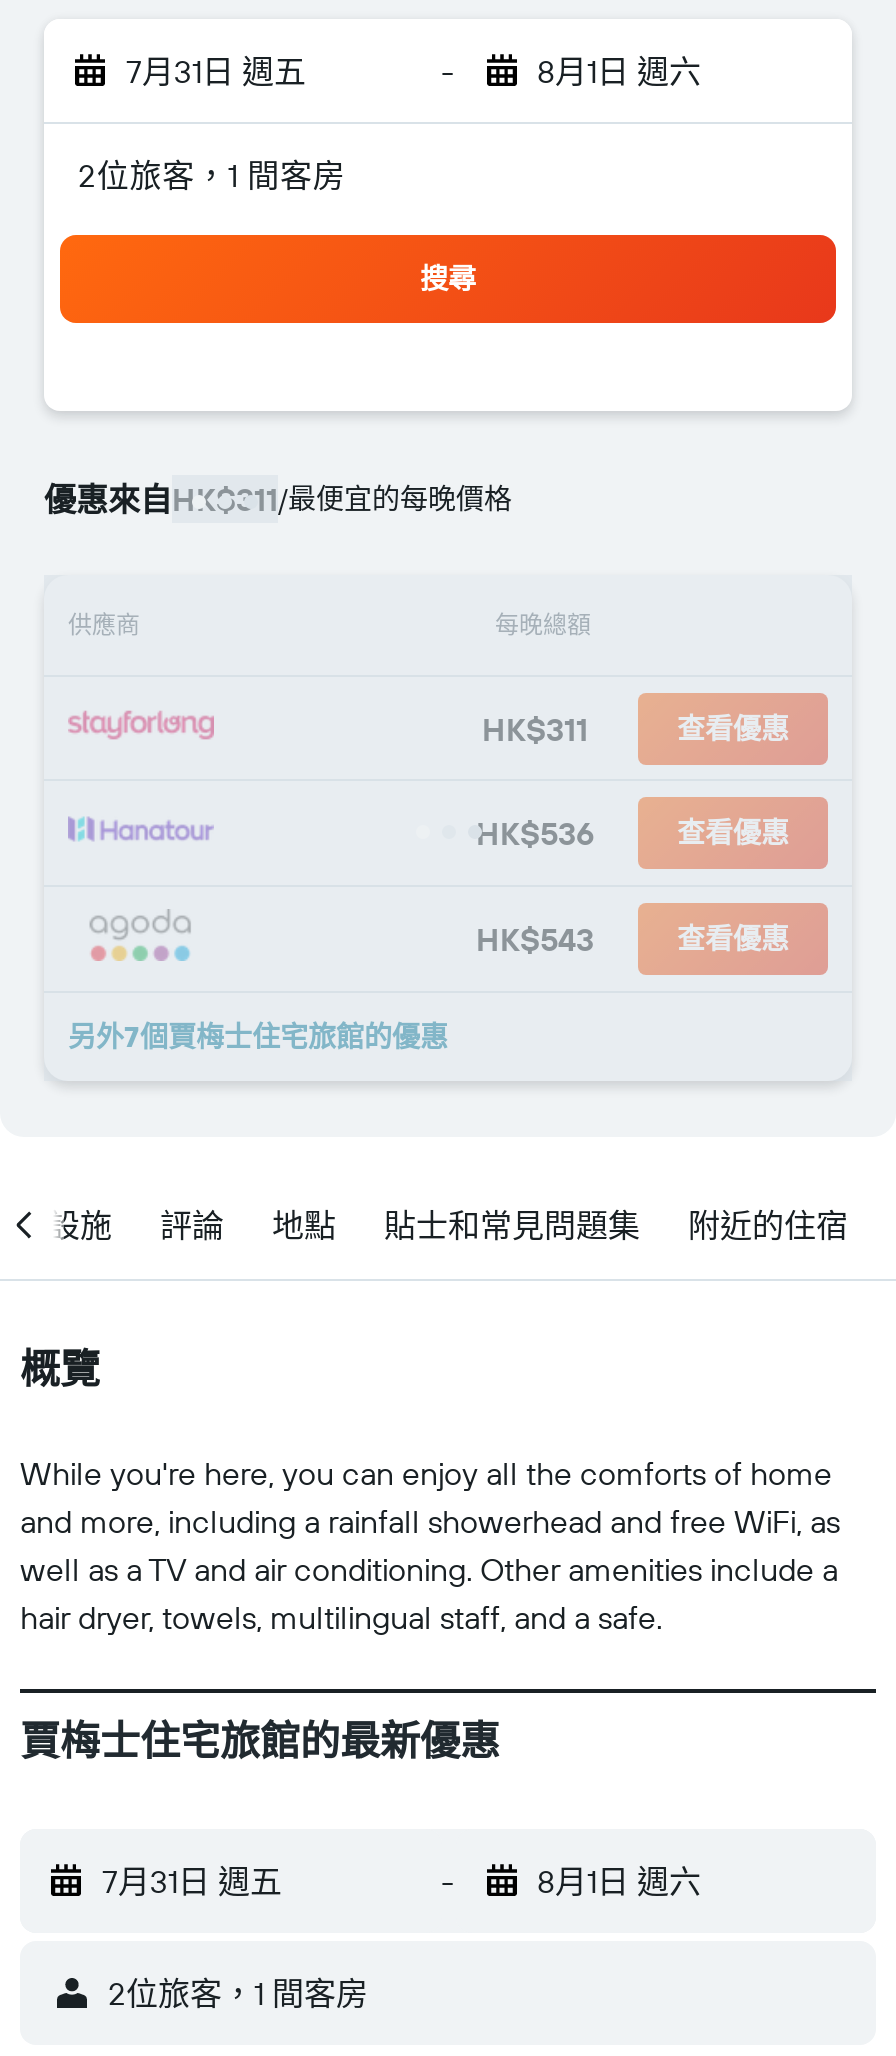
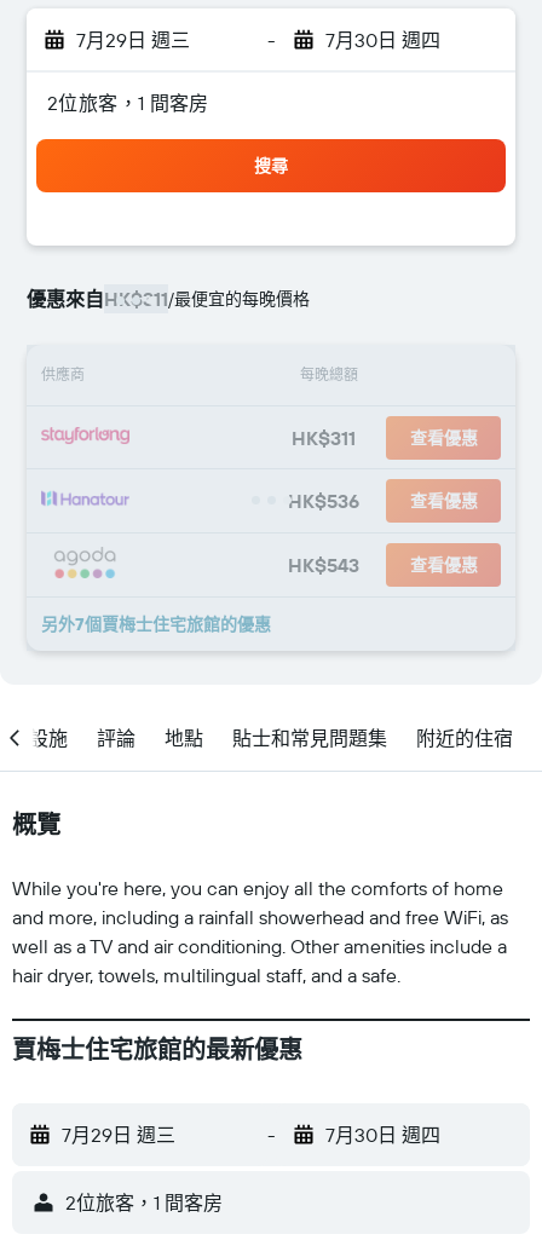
- 7月31日 週五
+ 7月29日 週三

- 8月1日 週六
+ 7月30日 週四

- 7月31日 週五
+ 7月29日 週三

- 8月1日 週六
+ 7月30日 週四
